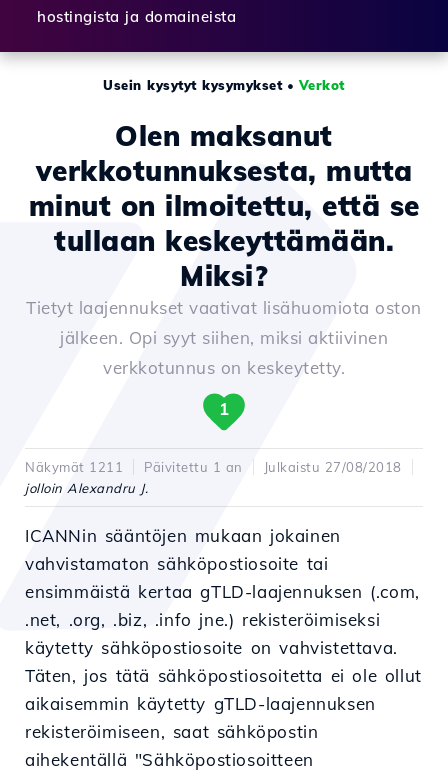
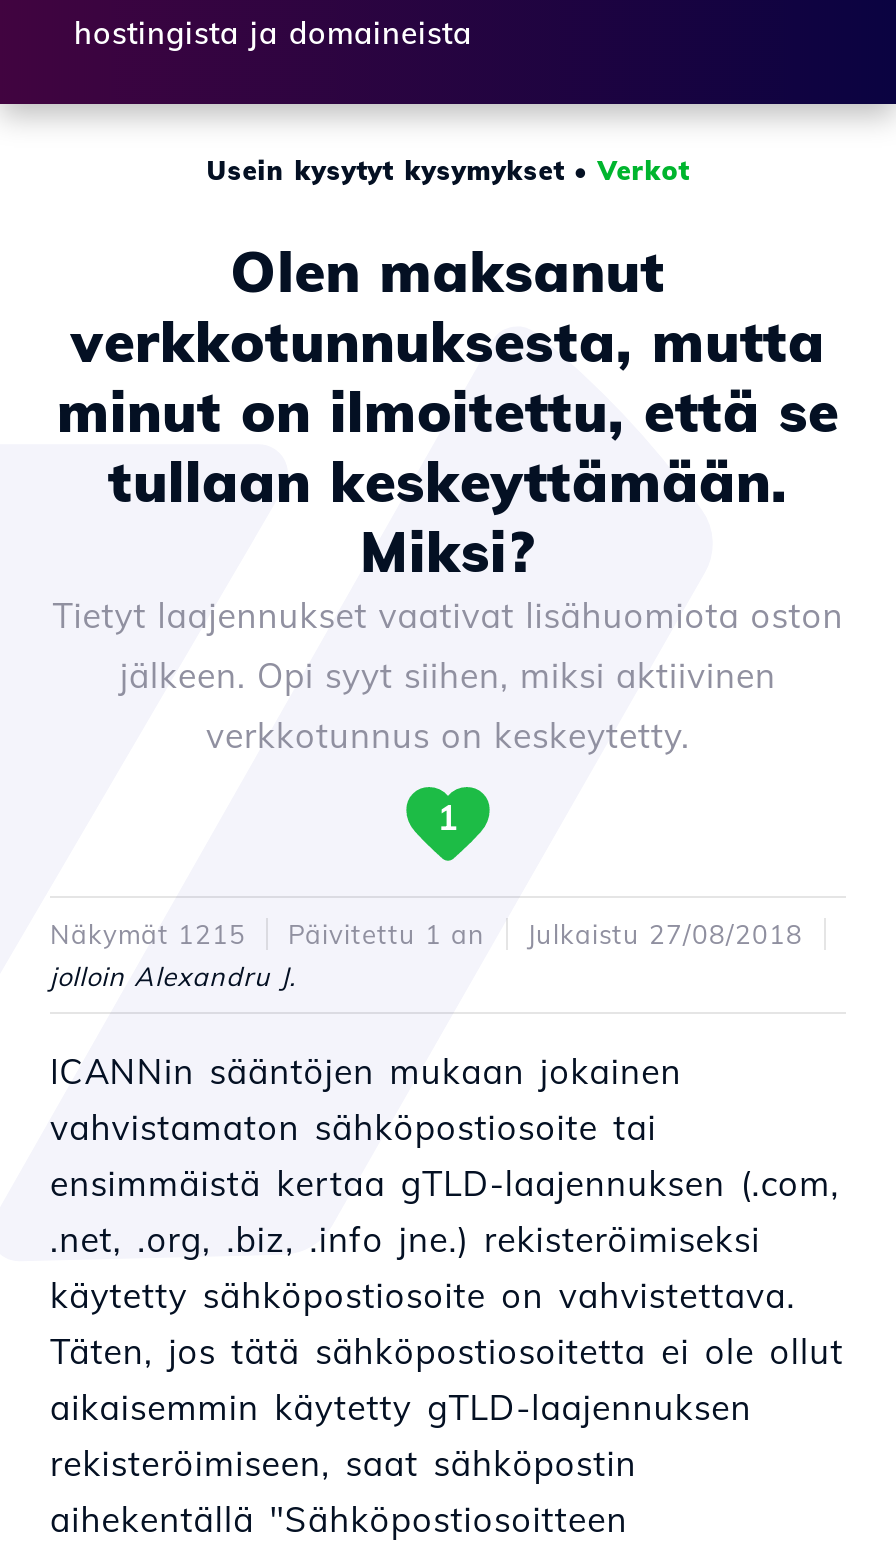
- Näkymät 1211 Päivitettu 1 an Julkaistu 27/08/2018
+ Näkymät 1215 Päivitettu 1 an Julkaistu 27/08/2018
